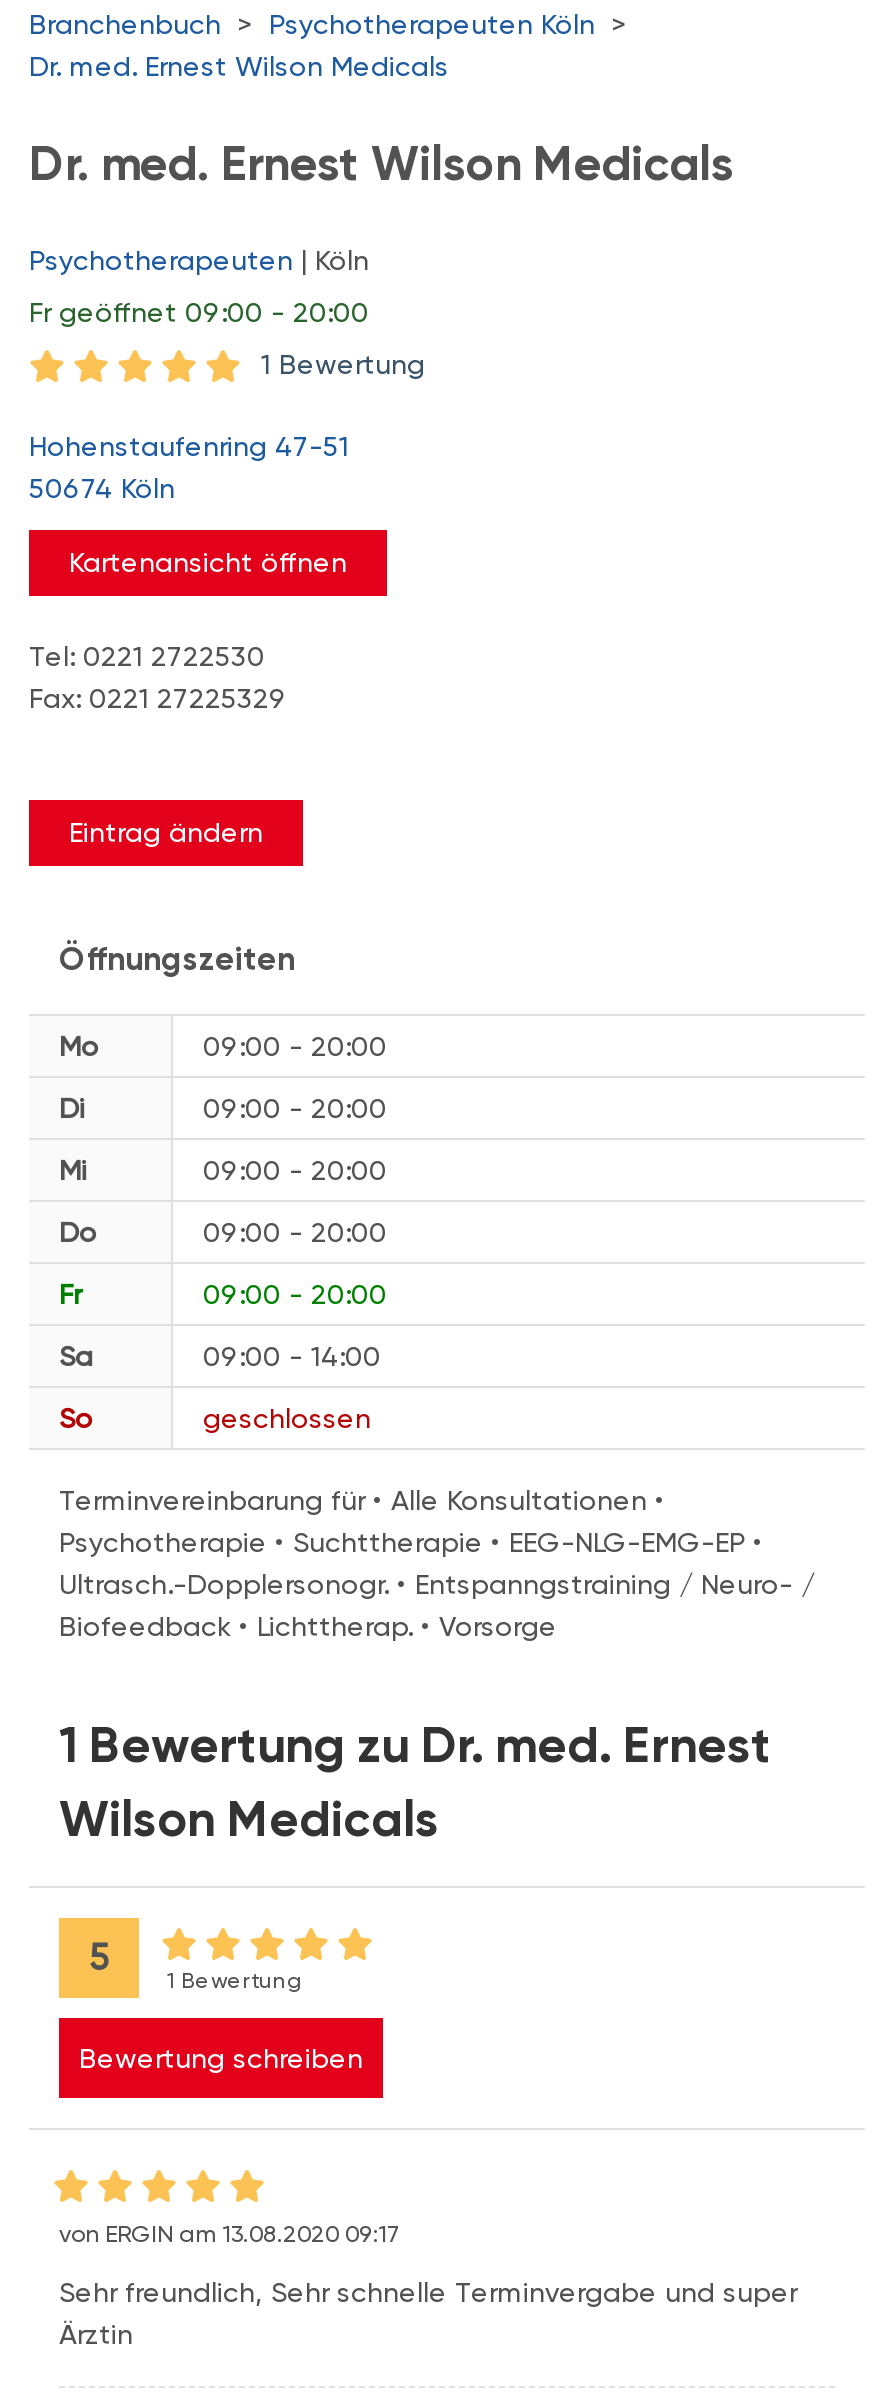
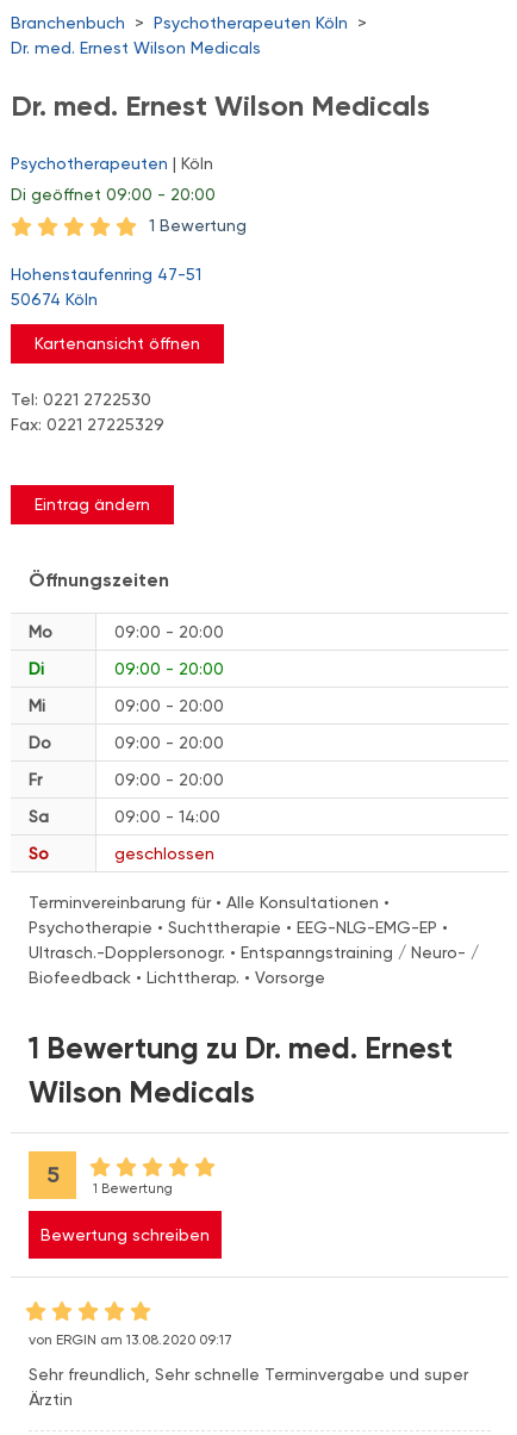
- Fr geöffnet 09:00 - 20:00
+ Di geöffnet 09:00 - 20:00
